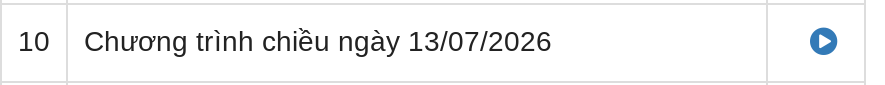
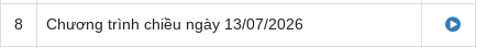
- 10 Chương trình chiều ngày 13/07/2026
+ 8 Chương trình chiều ngày 13/07/2026
